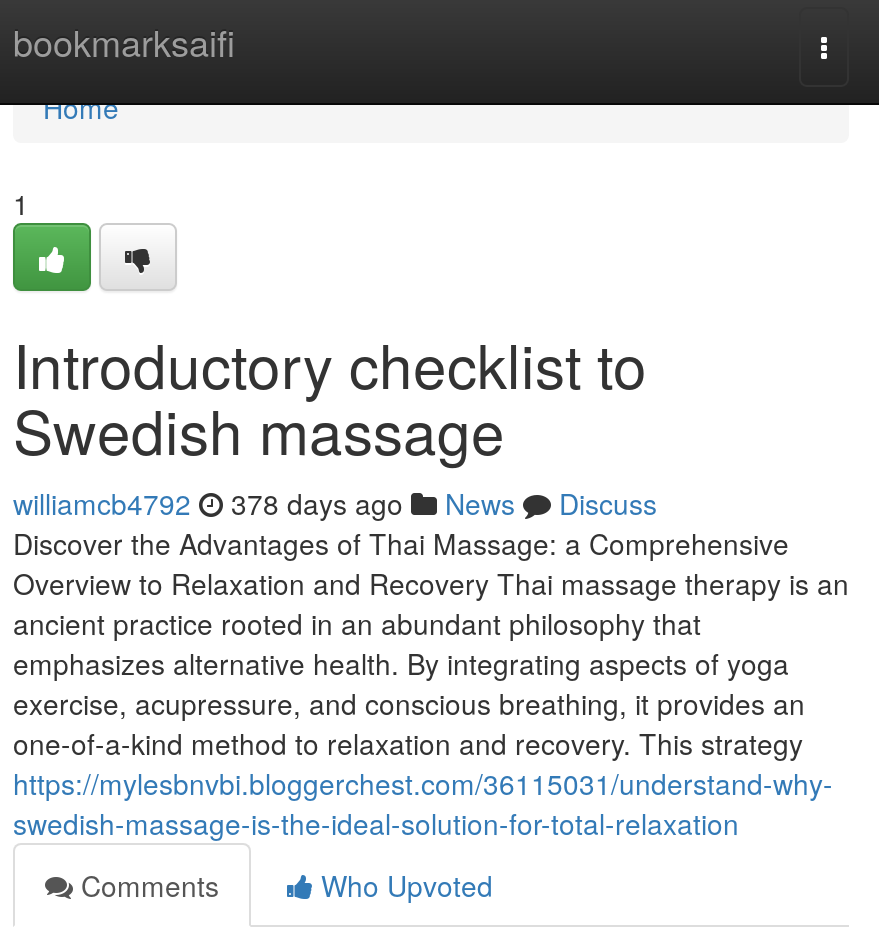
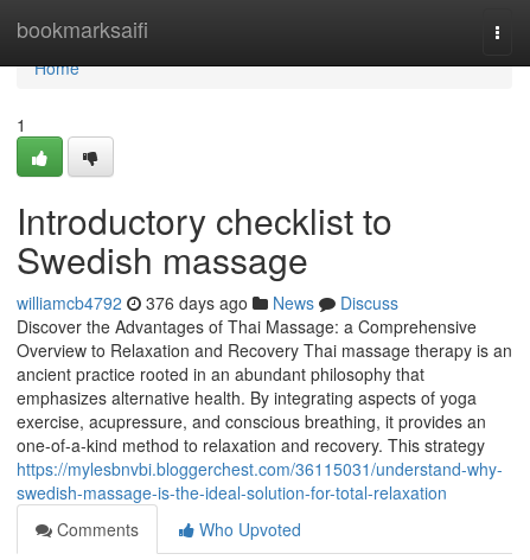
- williamcb4792 378 days ago News Discuss
+ williamcb4792 376 days ago News Discuss
